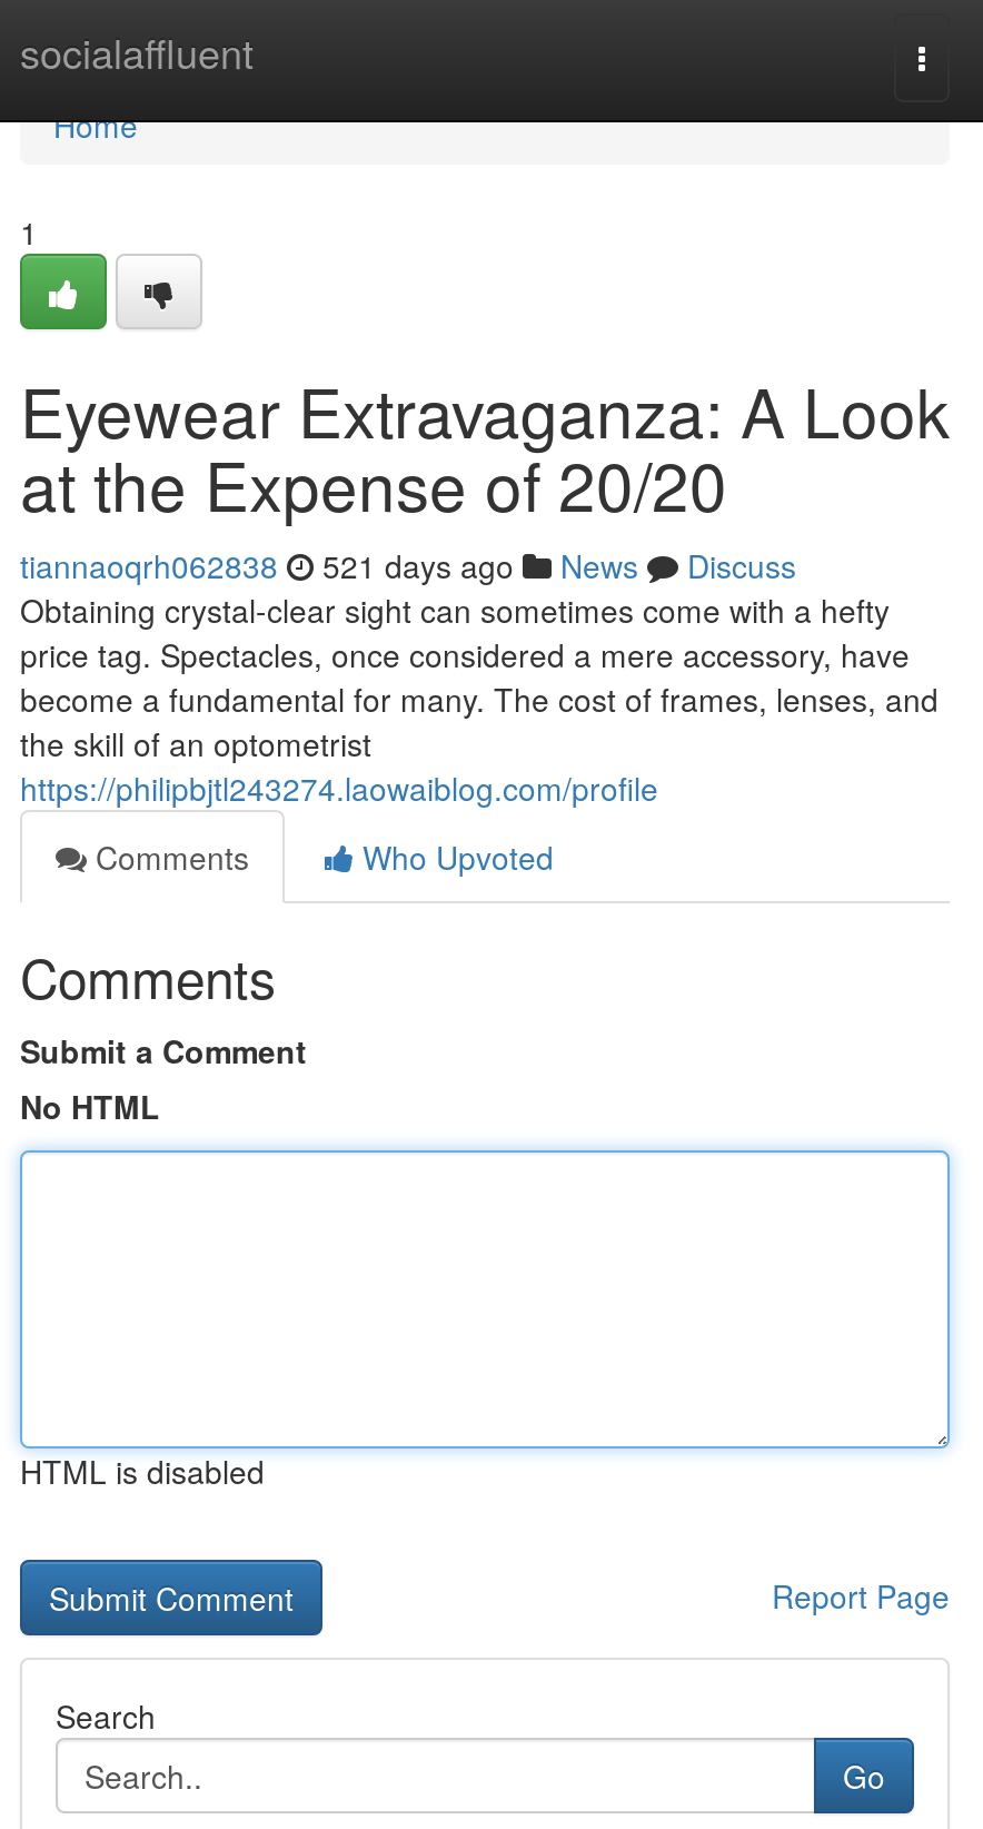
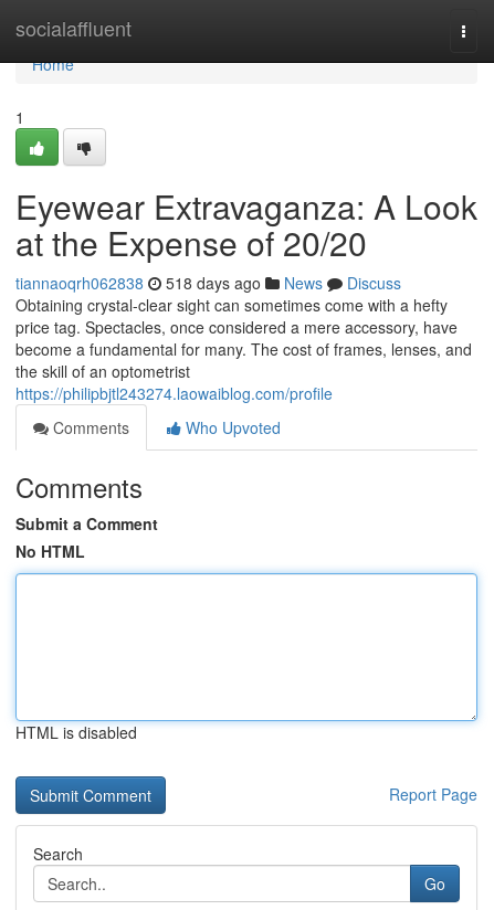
- tiannaoqrh062838 521 days ago News Discuss
+ tiannaoqrh062838 518 days ago News Discuss
